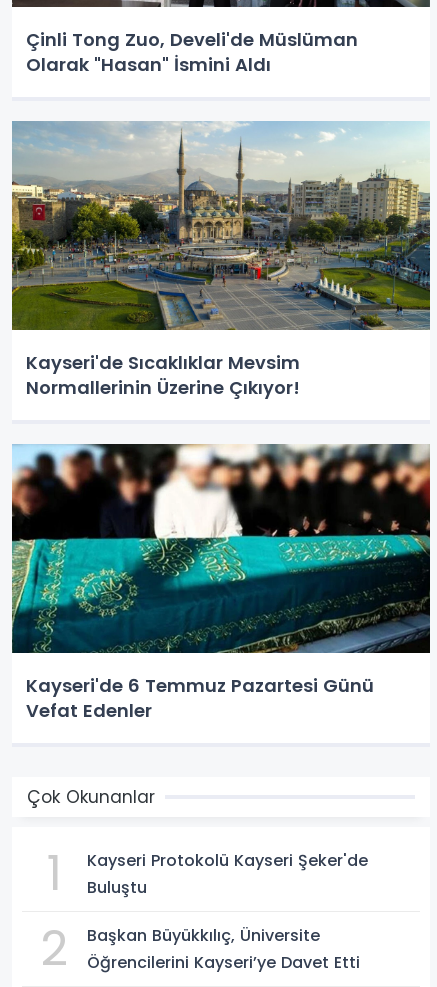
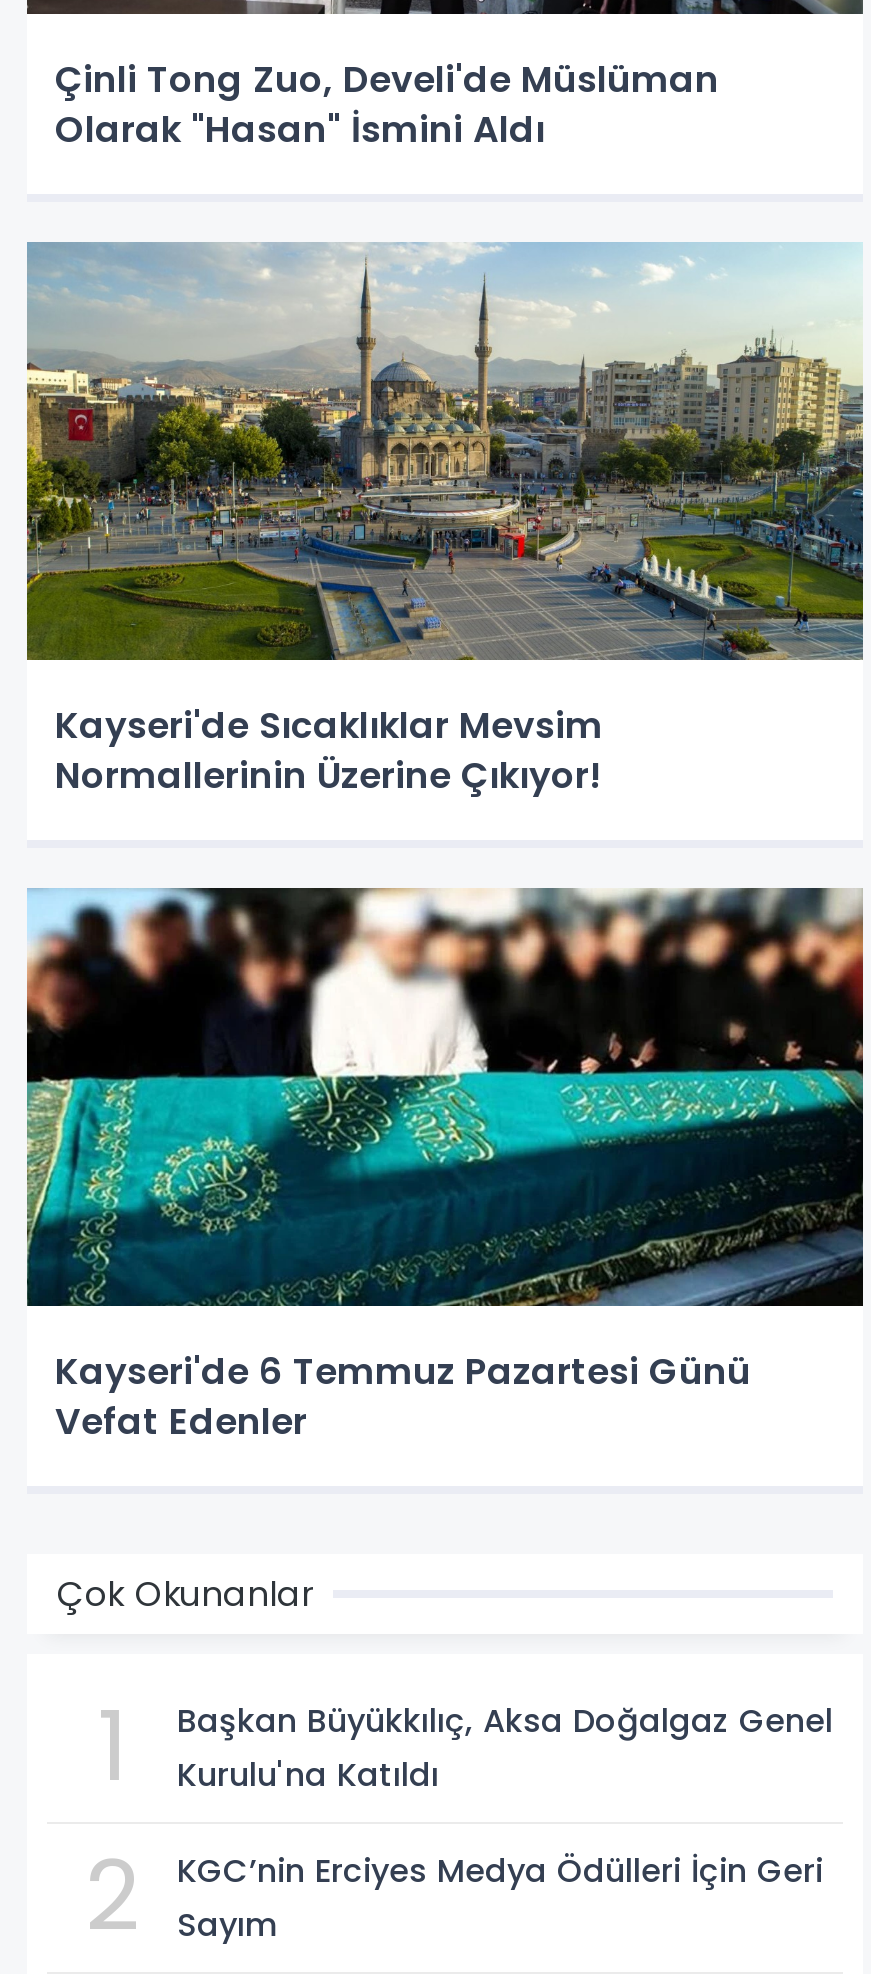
- Kayseri Protokolü Kayseri Şeker'de
- Buluştu
+ Başkan Büyükkılıç, Aksa Doğalgaz Genel
+ Kurulu'na Katıldı

- Başkan Büyükkılıç, Üniversite
- Öğrencilerini Kayseri’ye Davet Etti
+ KGC’nin Erciyes Medya Ödülleri İçin Geri
+ Sayım
